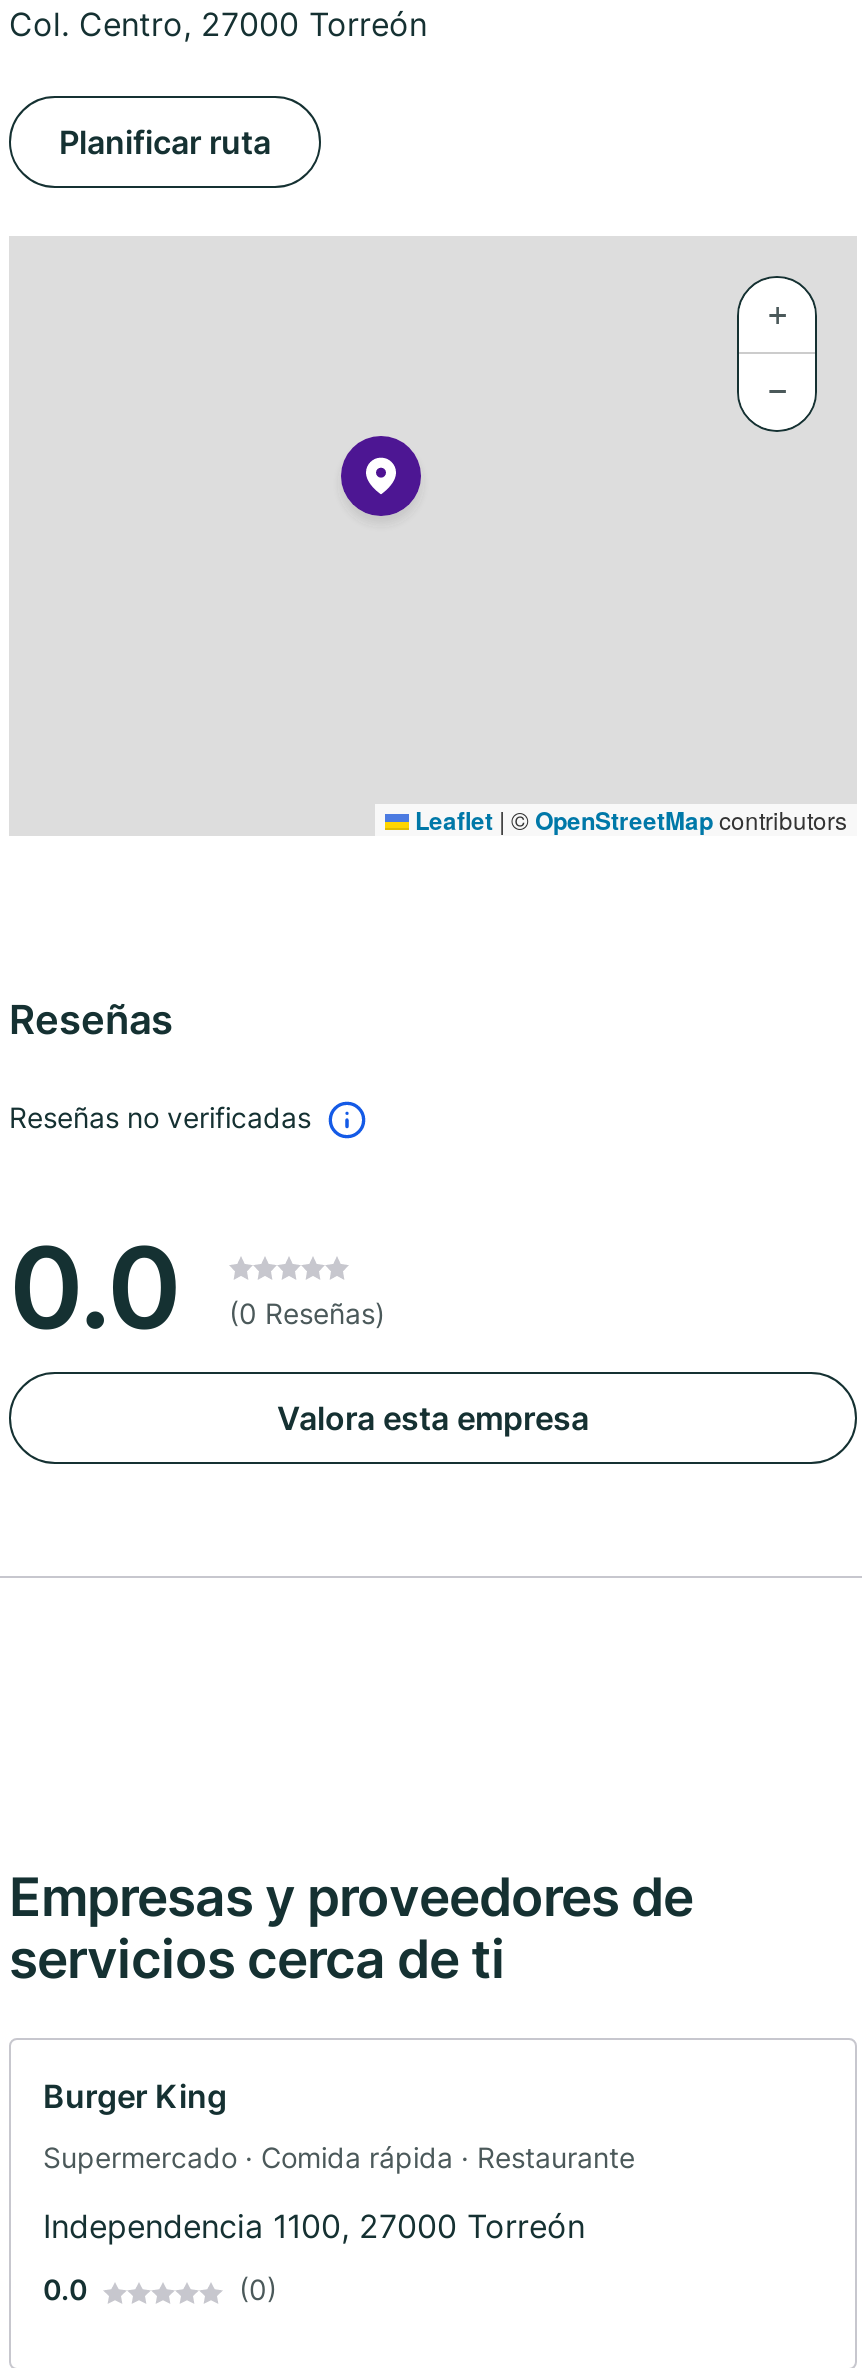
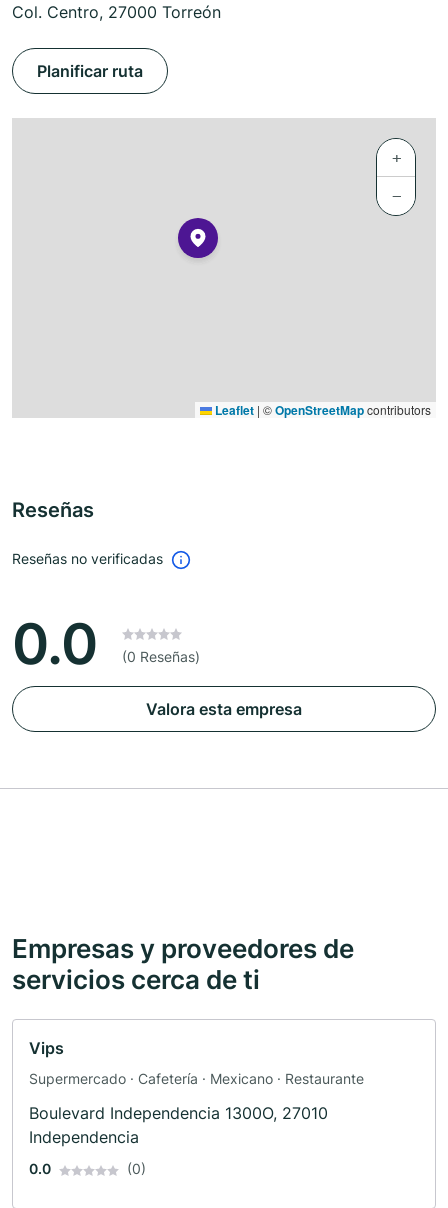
- Burger King
+ Vips

- Supermercado · Comida rápida · Restaurante
+ Supermercado · Cafetería · Mexicano · Restaurante

- Independencia 1100, 27000 Torreón
+ Boulevard Independencia 1300O, 27010
+ Independencia
